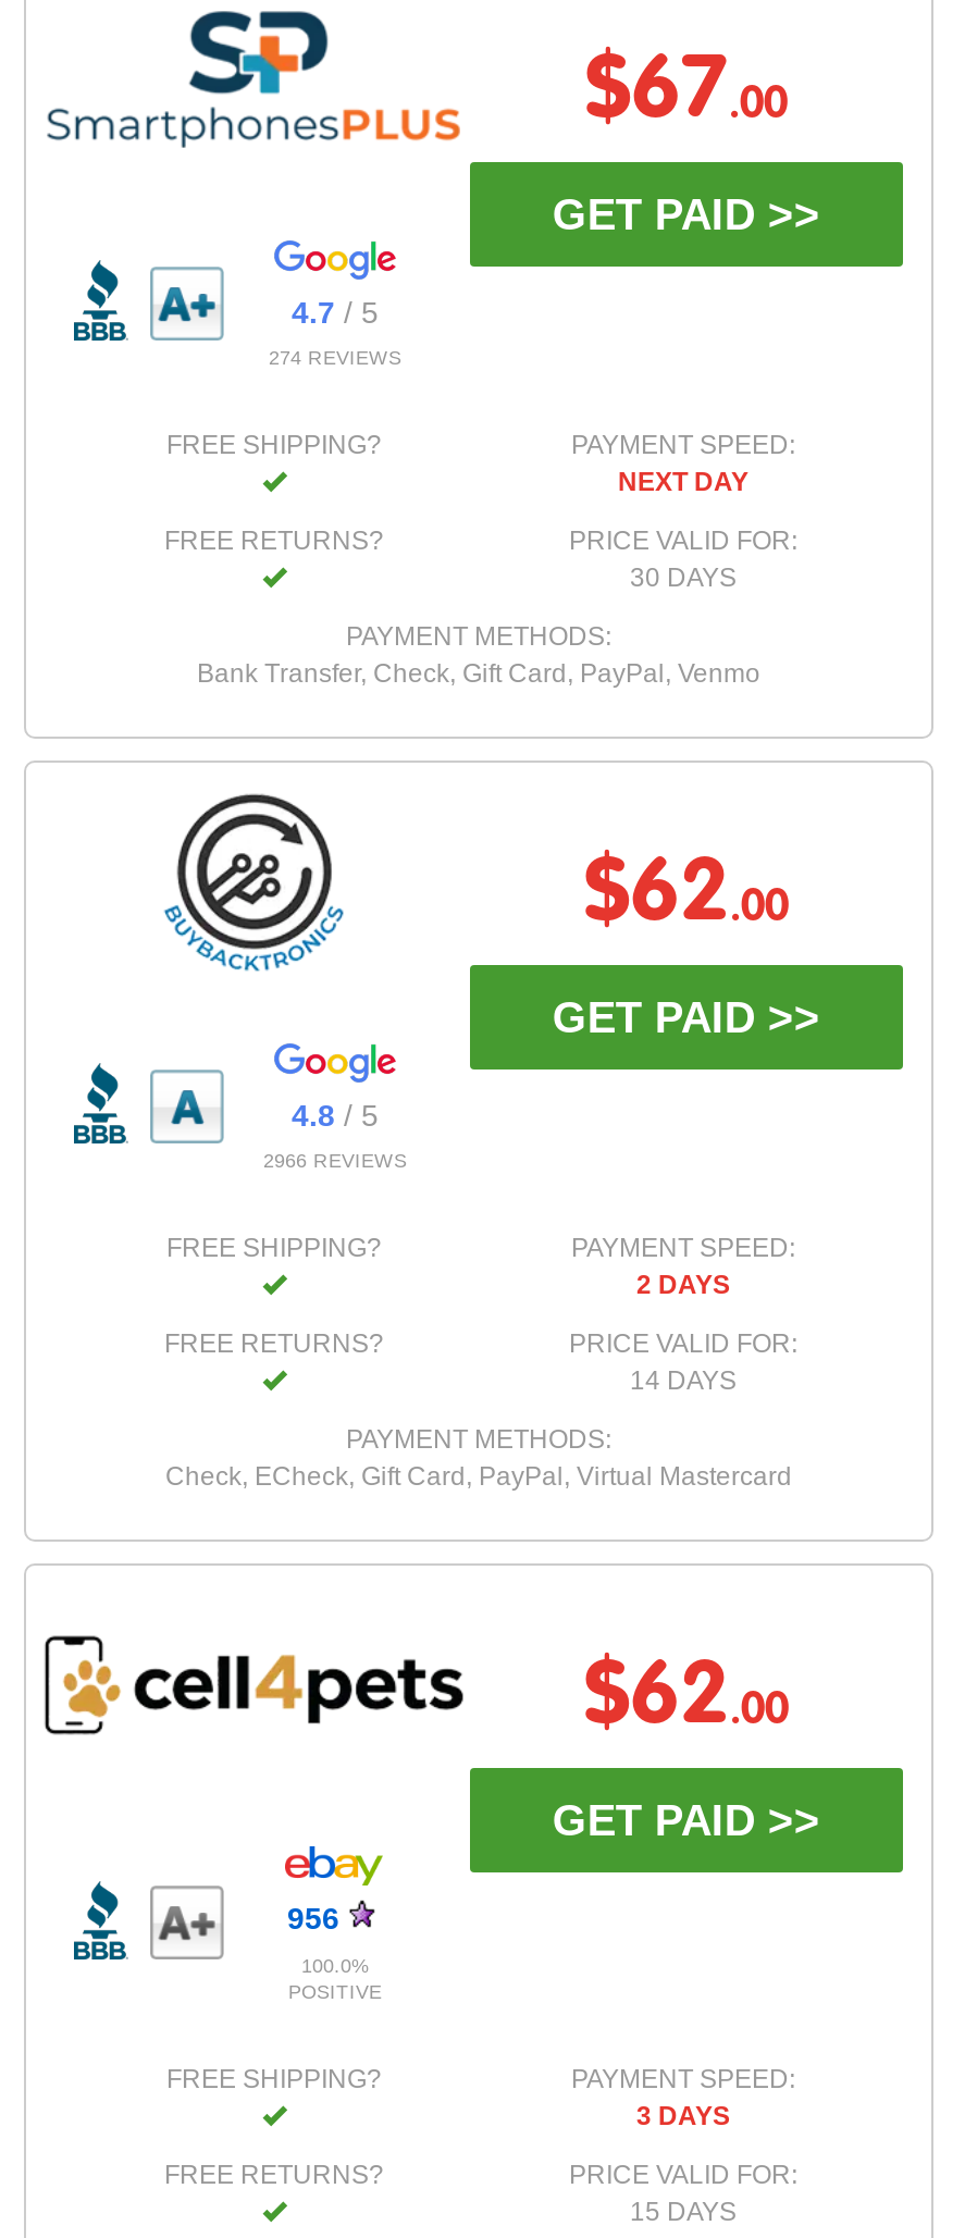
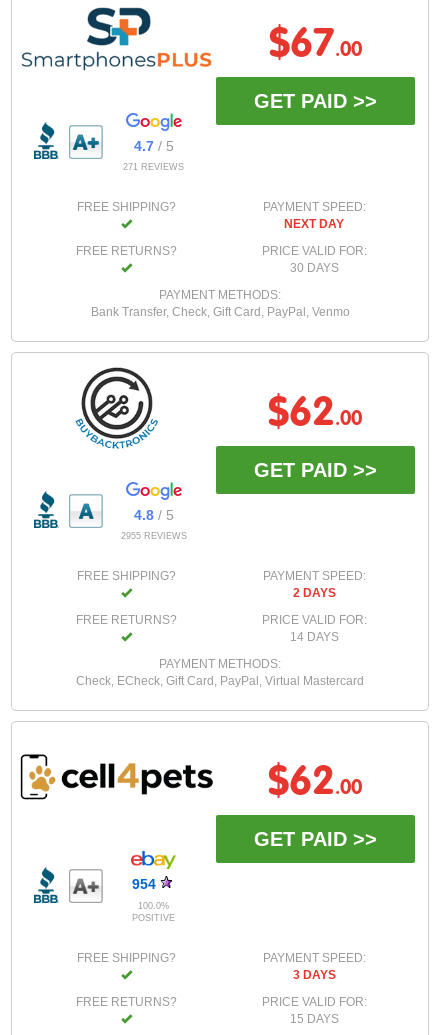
- 274 REVIEWS
+ 271 REVIEWS

- 2966 REVIEWS
+ 2955 REVIEWS

- 956
+ 954
